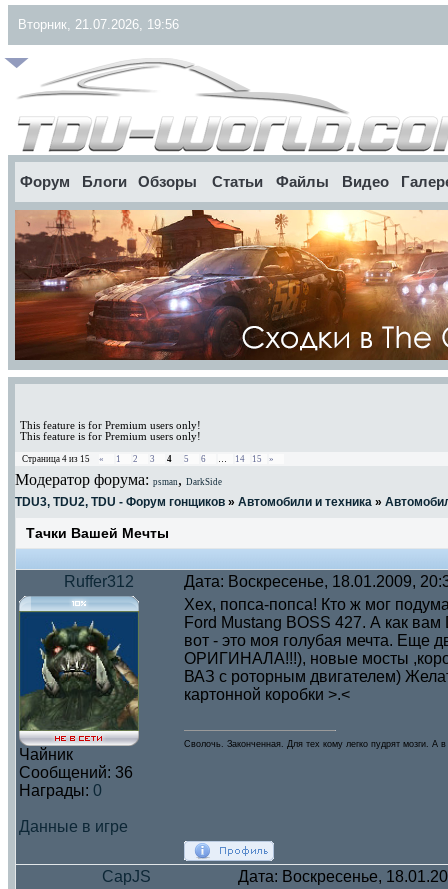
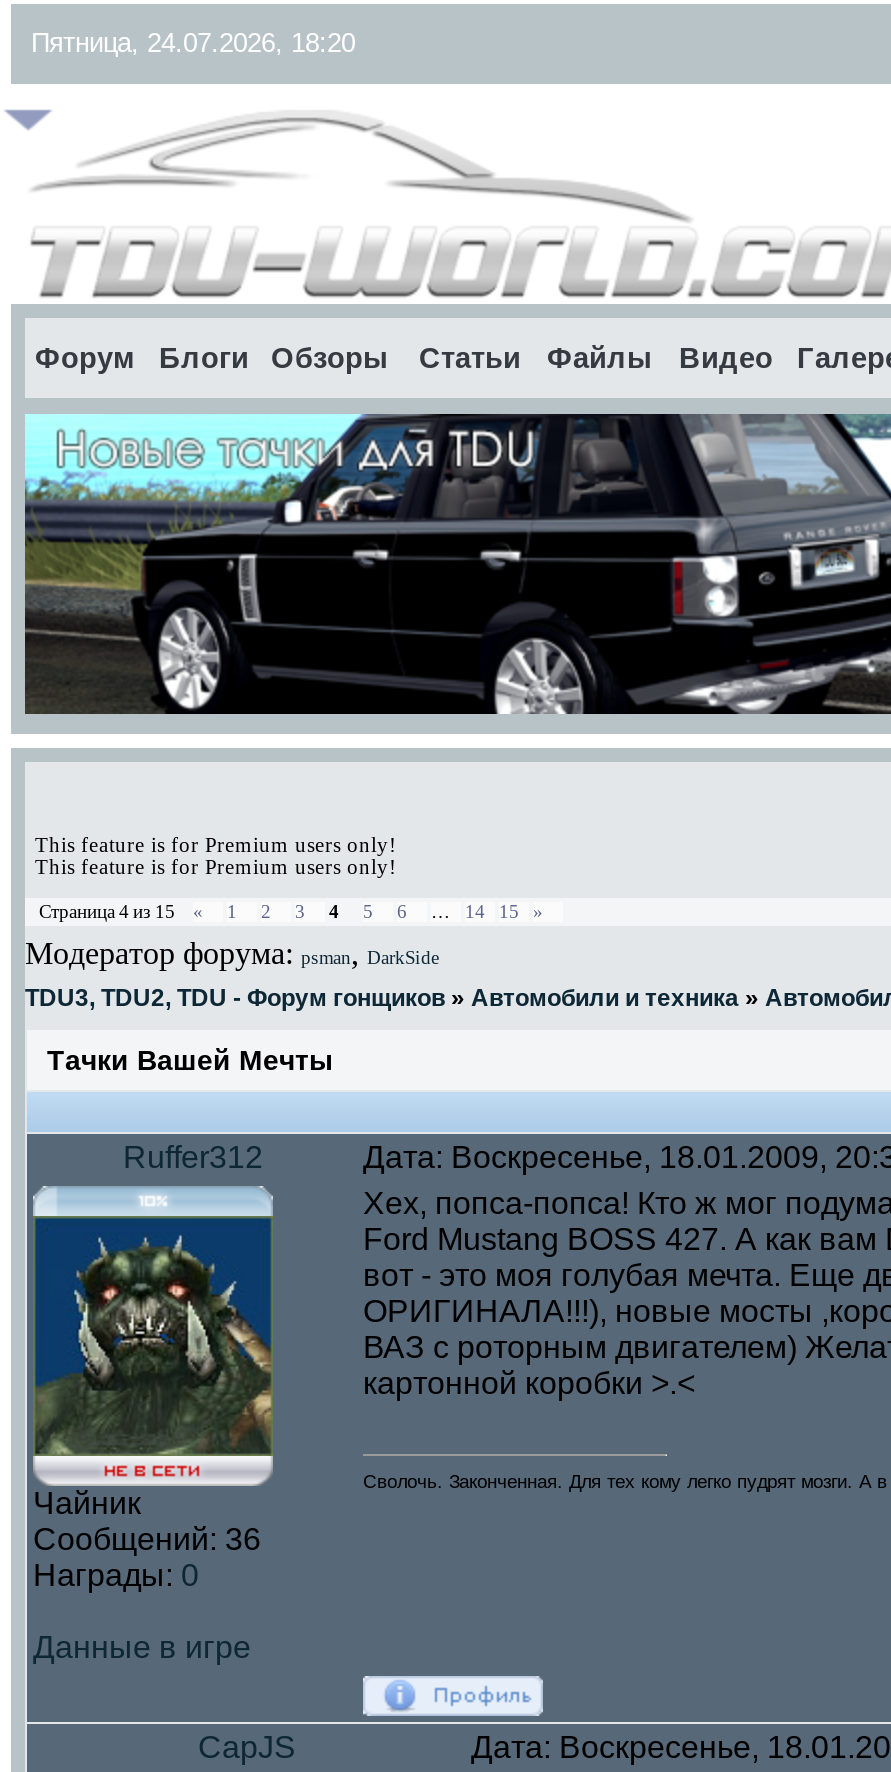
- Вторник, 21.07.2026, 19:56
+ Пятница, 24.07.2026, 18:20

- [image]
+ [image]
